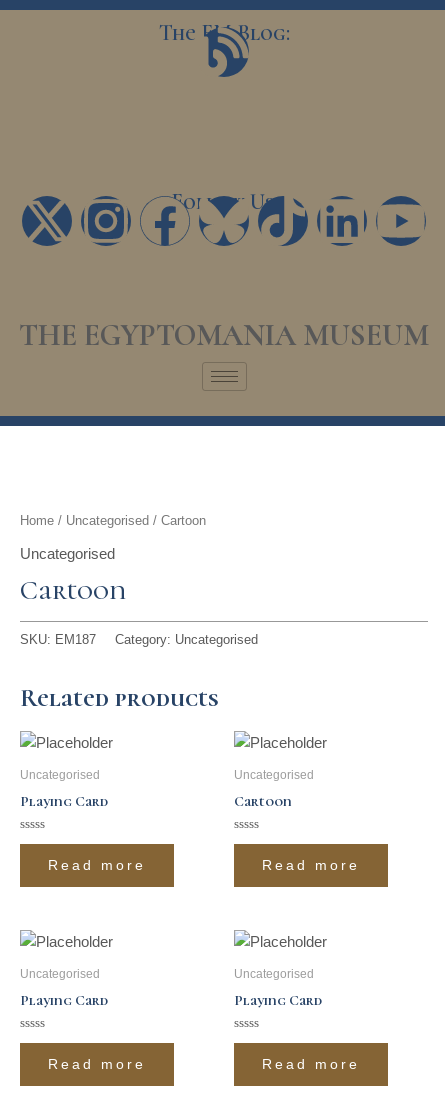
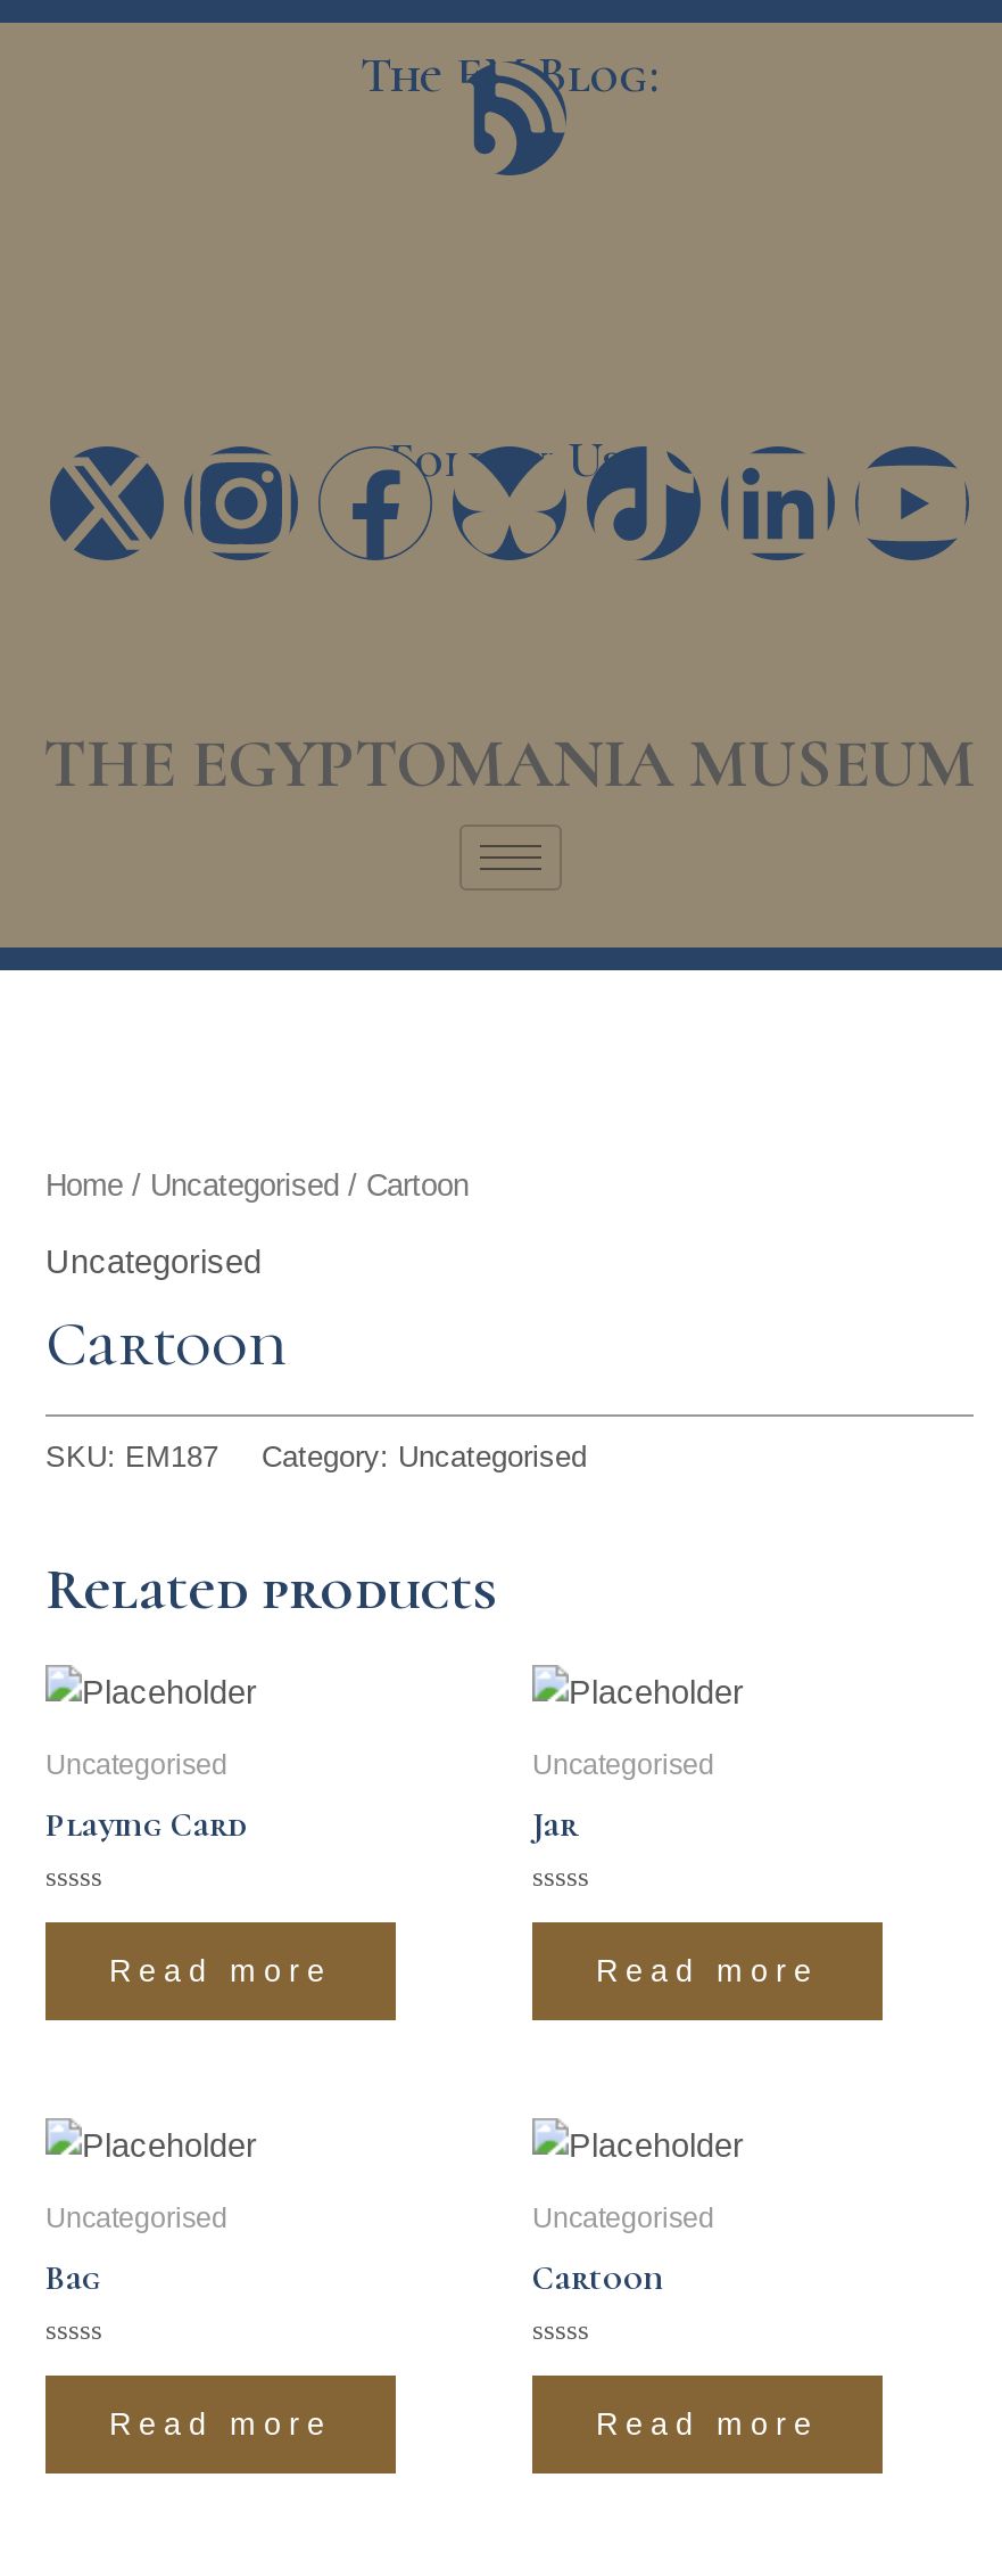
- Cartoon
+ Jar

- Playing Card
+ Bag

- Playing Card
+ Cartoon
